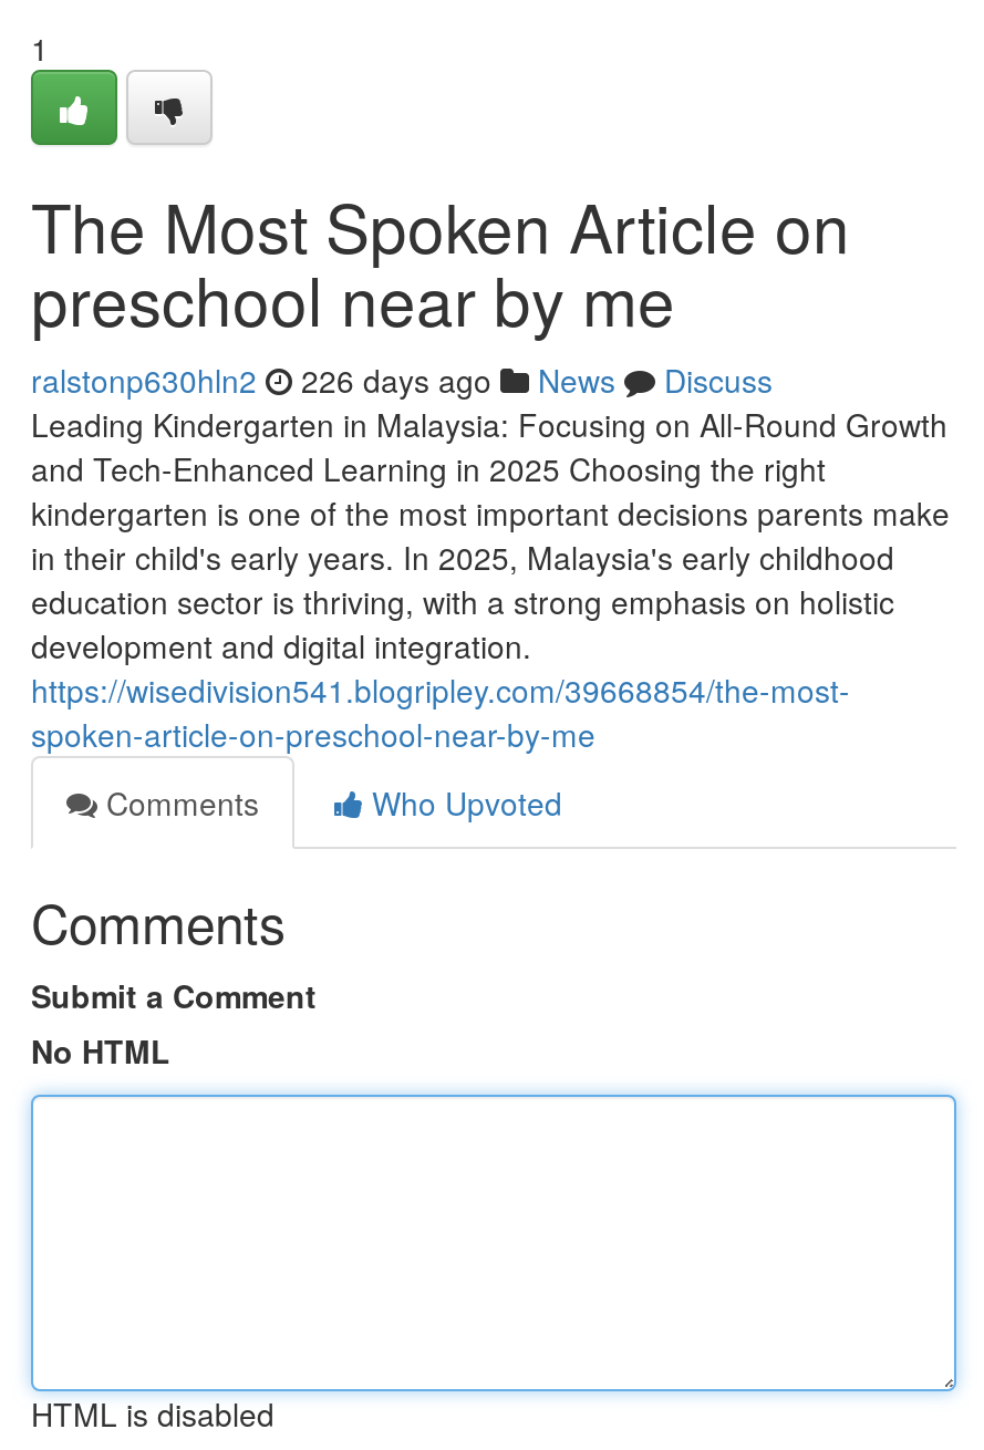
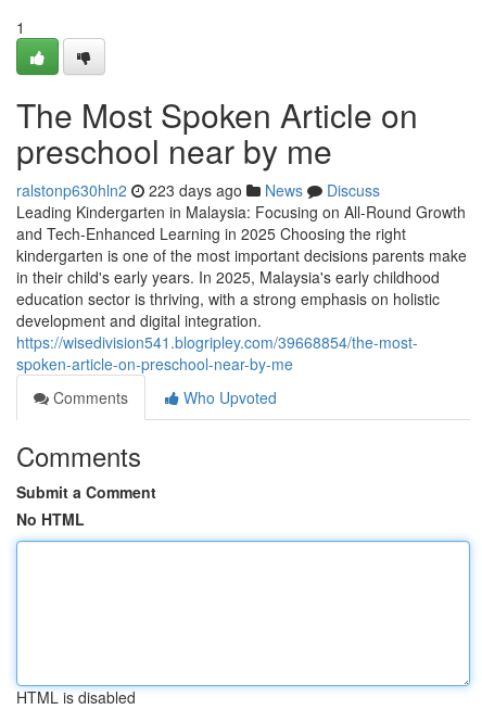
- ralstonp630hln2 226 days ago News Discuss
+ ralstonp630hln2 223 days ago News Discuss
